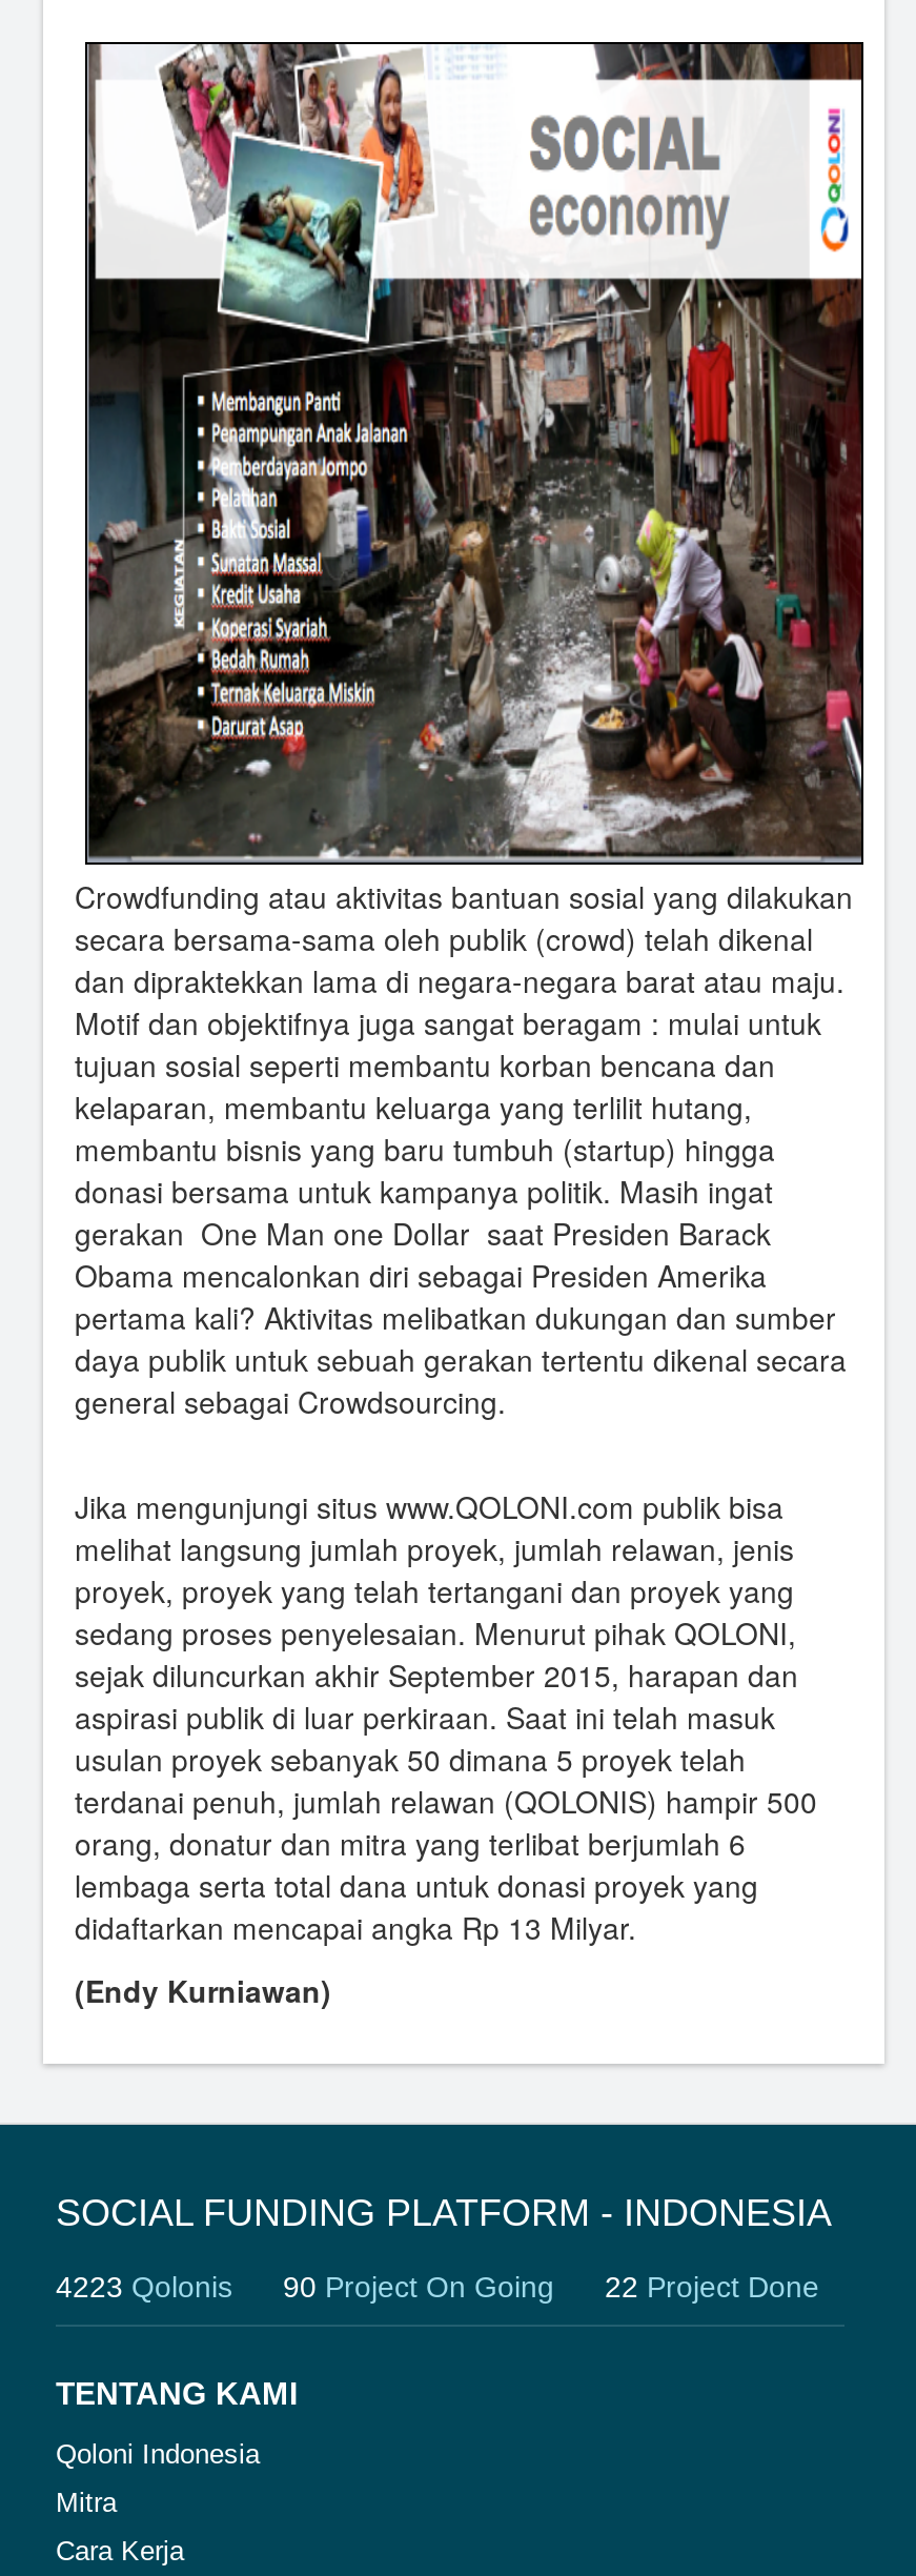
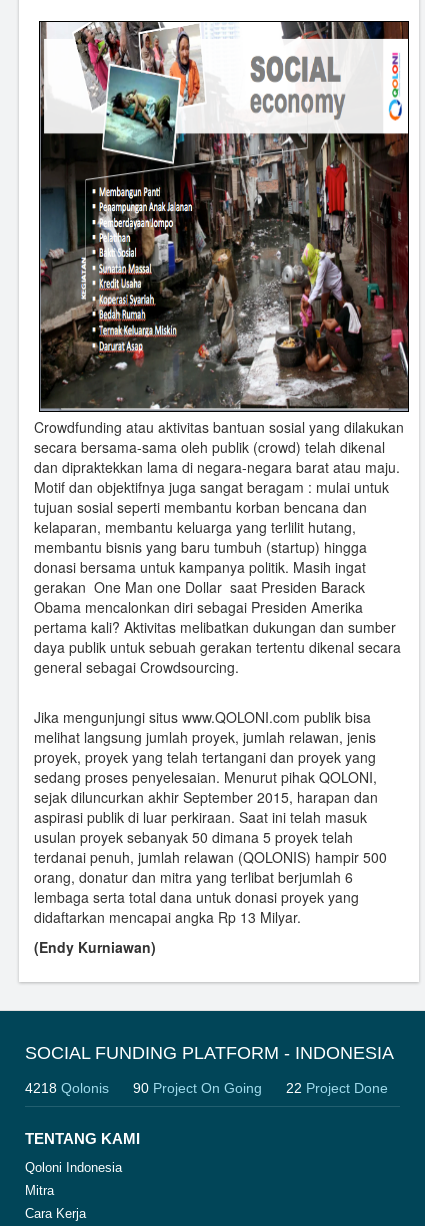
- 4223 Qolonis 90 Project On Going 22 Project Done
+ 4218 Qolonis 90 Project On Going 22 Project Done
